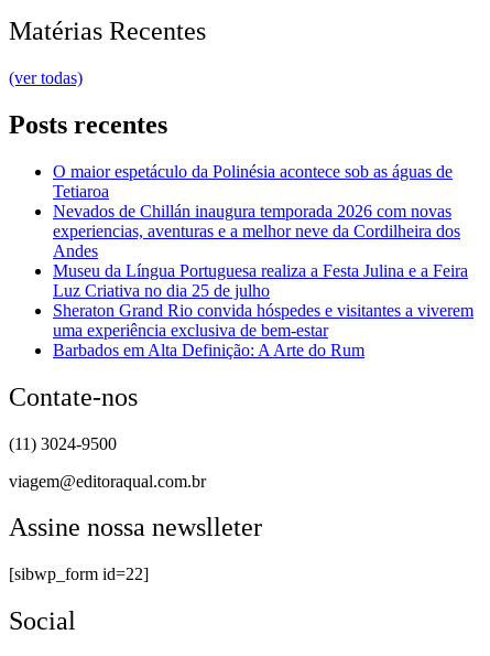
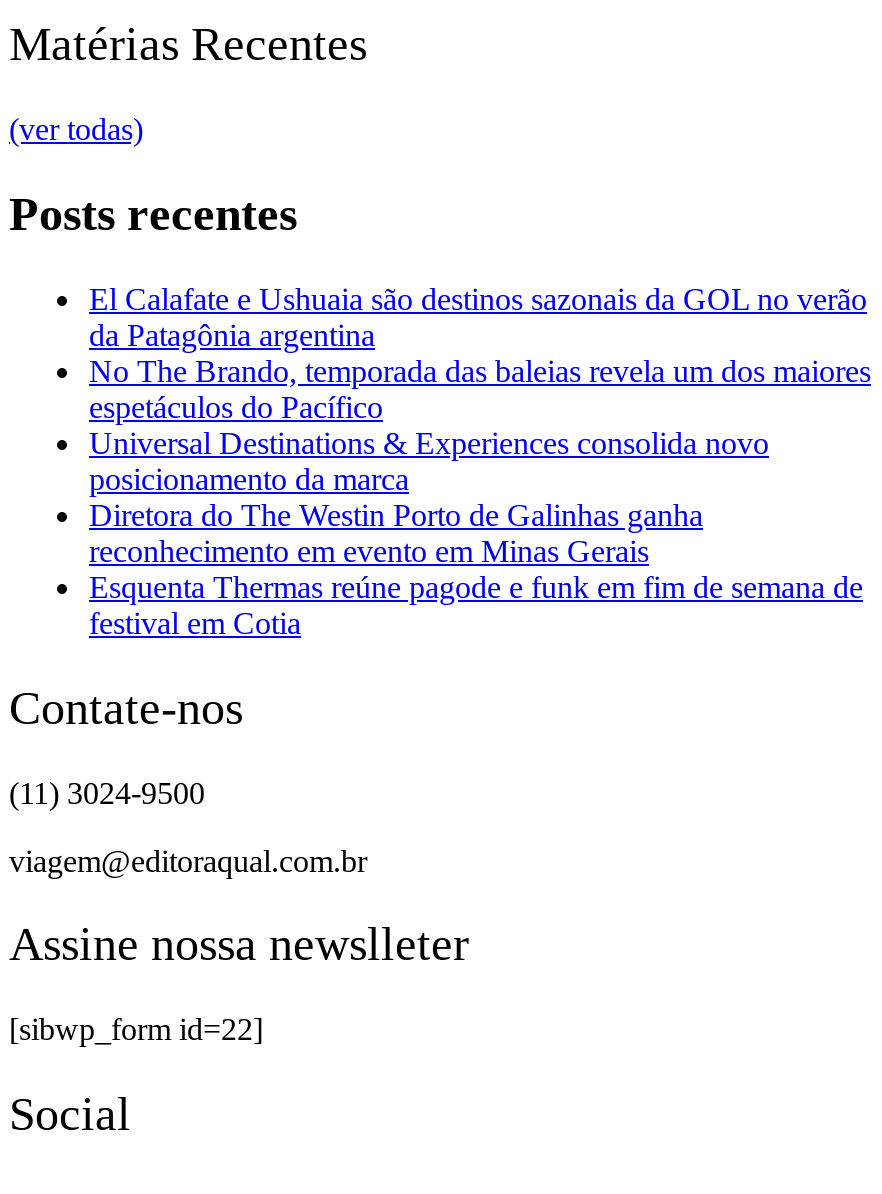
- O maior espetáculo da Polinésia acontece sob as águas de
- Tetiaroa
- Nevados de Chillán inaugura temporada 2026 com novas
- experiencias, aventuras e a melhor neve da Cordilheira dos
- Andes
- Museu da Língua Portuguesa realiza a Festa Julina e a Feira
- Luz Criativa no dia 25 de julho
- Sheraton Grand Rio convida hóspedes e visitantes a viverem
- uma experiência exclusiva de bem-estar
- Barbados em Alta Definição: A Arte do Rum
+ El Calafate e Ushuaia são destinos sazonais da GOL no verão
+ da Patagônia argentina
+ No The Brando, temporada das baleias revela um dos maiores
+ espetáculos do Pacífico
+ Universal Destinations & Experiences consolida novo
+ posicionamento da marca
+ Diretora do The Westin Porto de Galinhas ganha
+ reconhecimento em evento em Minas Gerais
+ Esquenta Thermas reúne pagode e funk em fim de semana de
+ festival em Cotia
